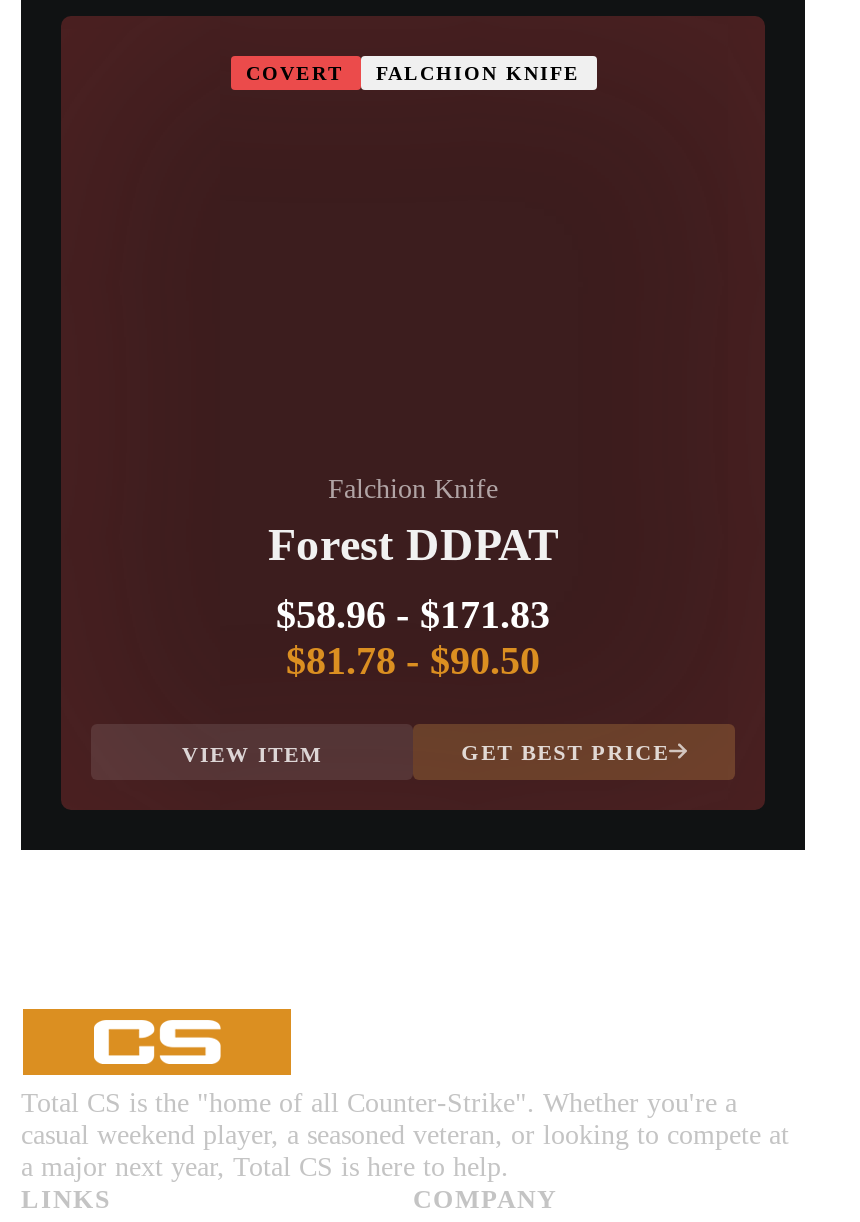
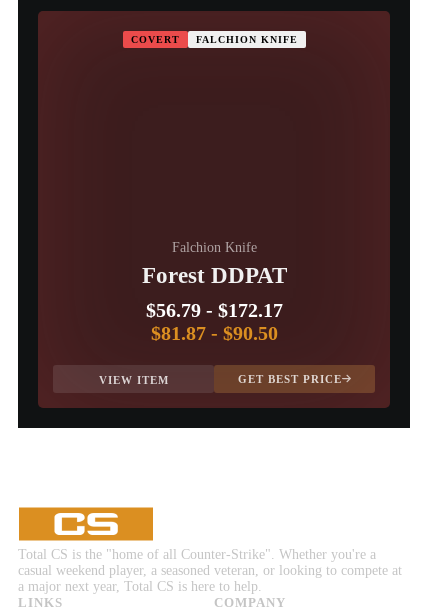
- $58.96 - $171.83
+ $56.79 - $172.17

- $81.78 - $90.50
+ $81.87 - $90.50
